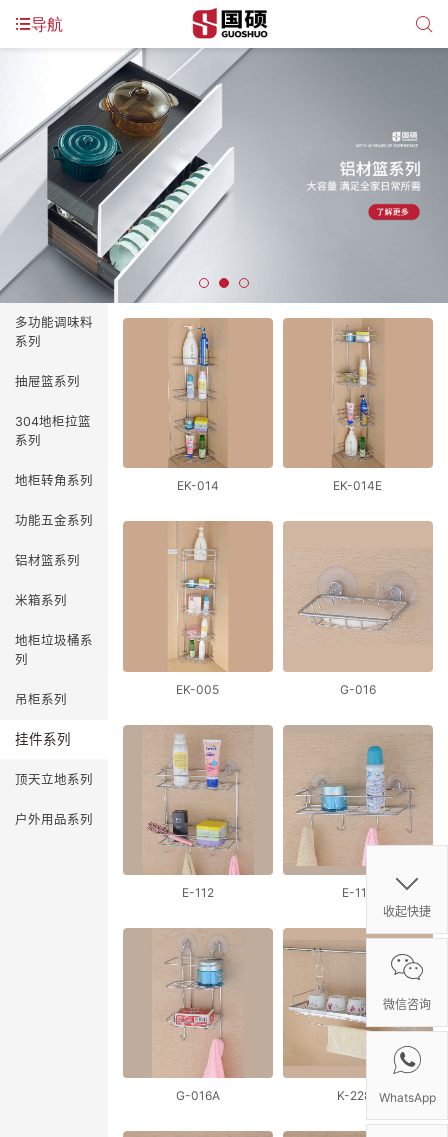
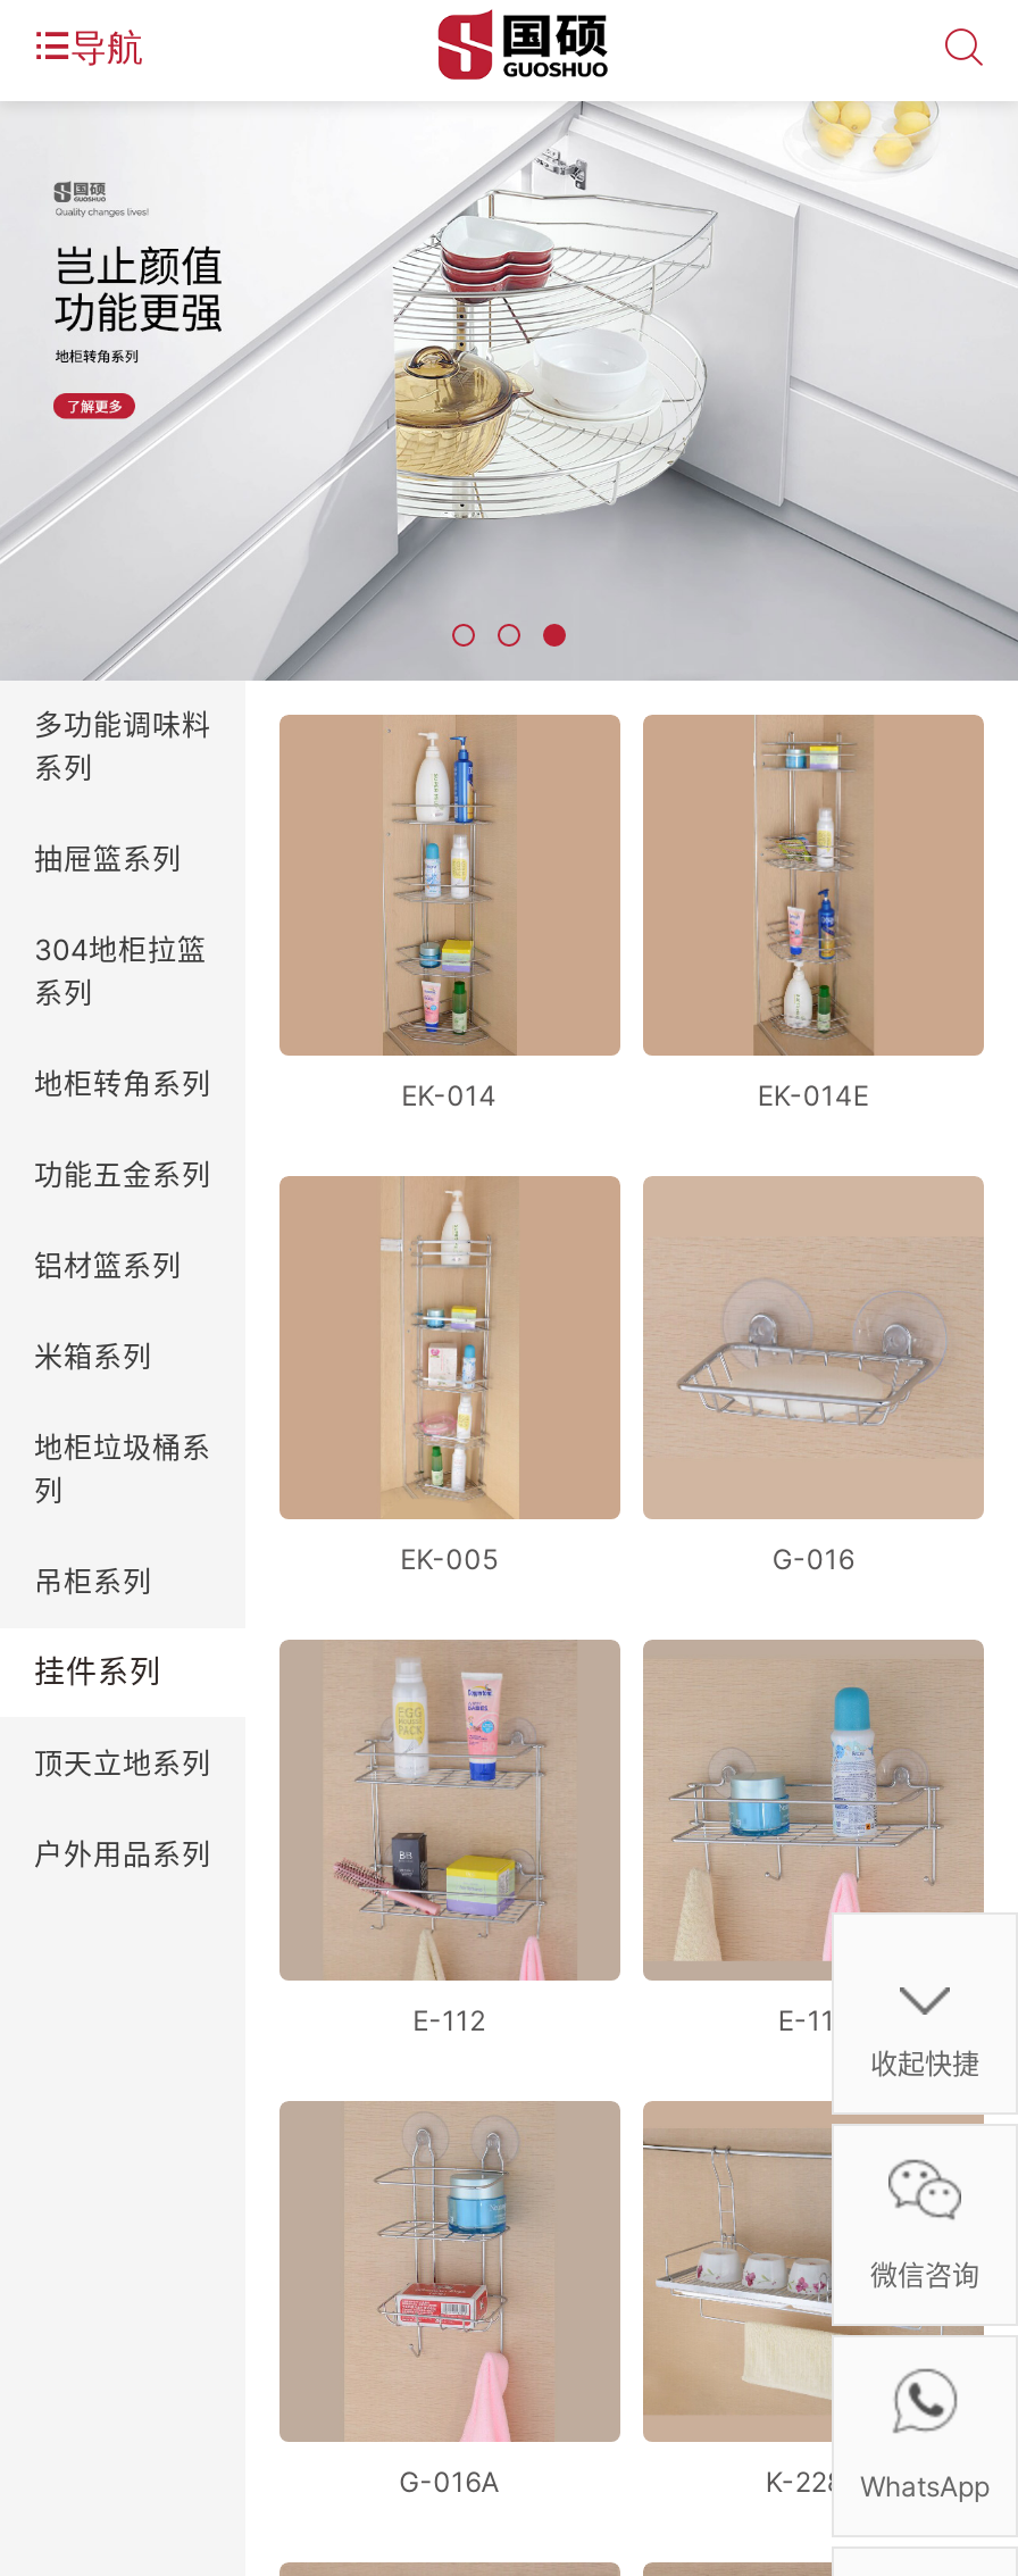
- [image]
+ [image]
